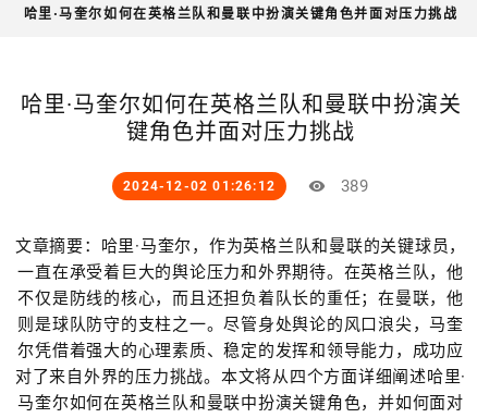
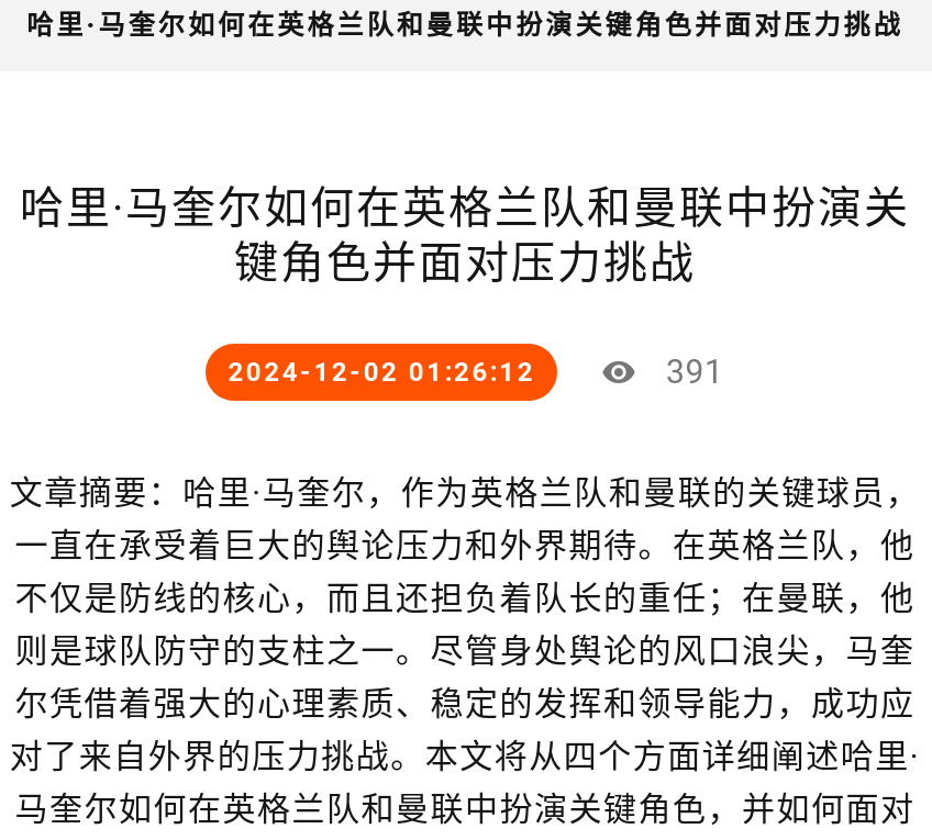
- 389
+ 391
